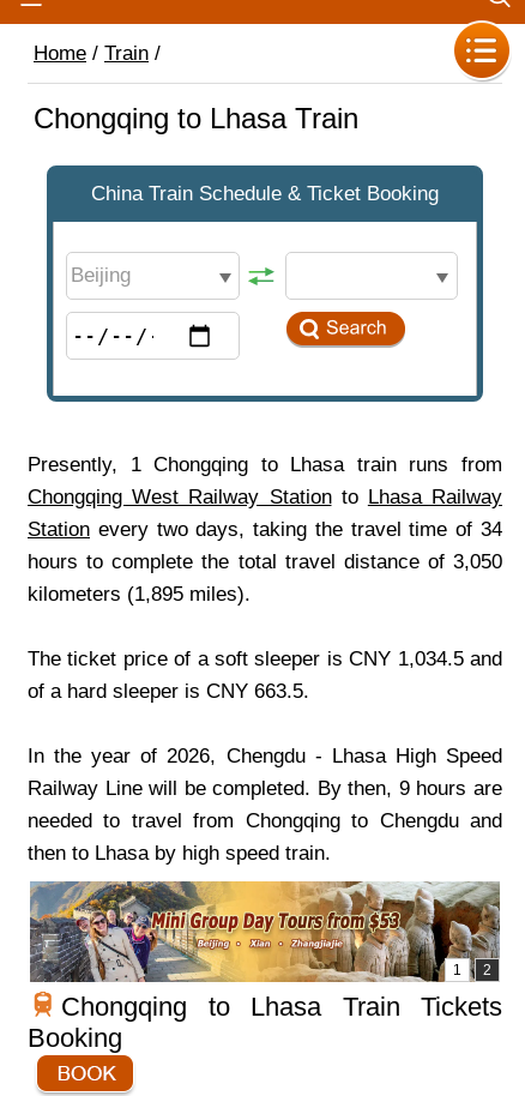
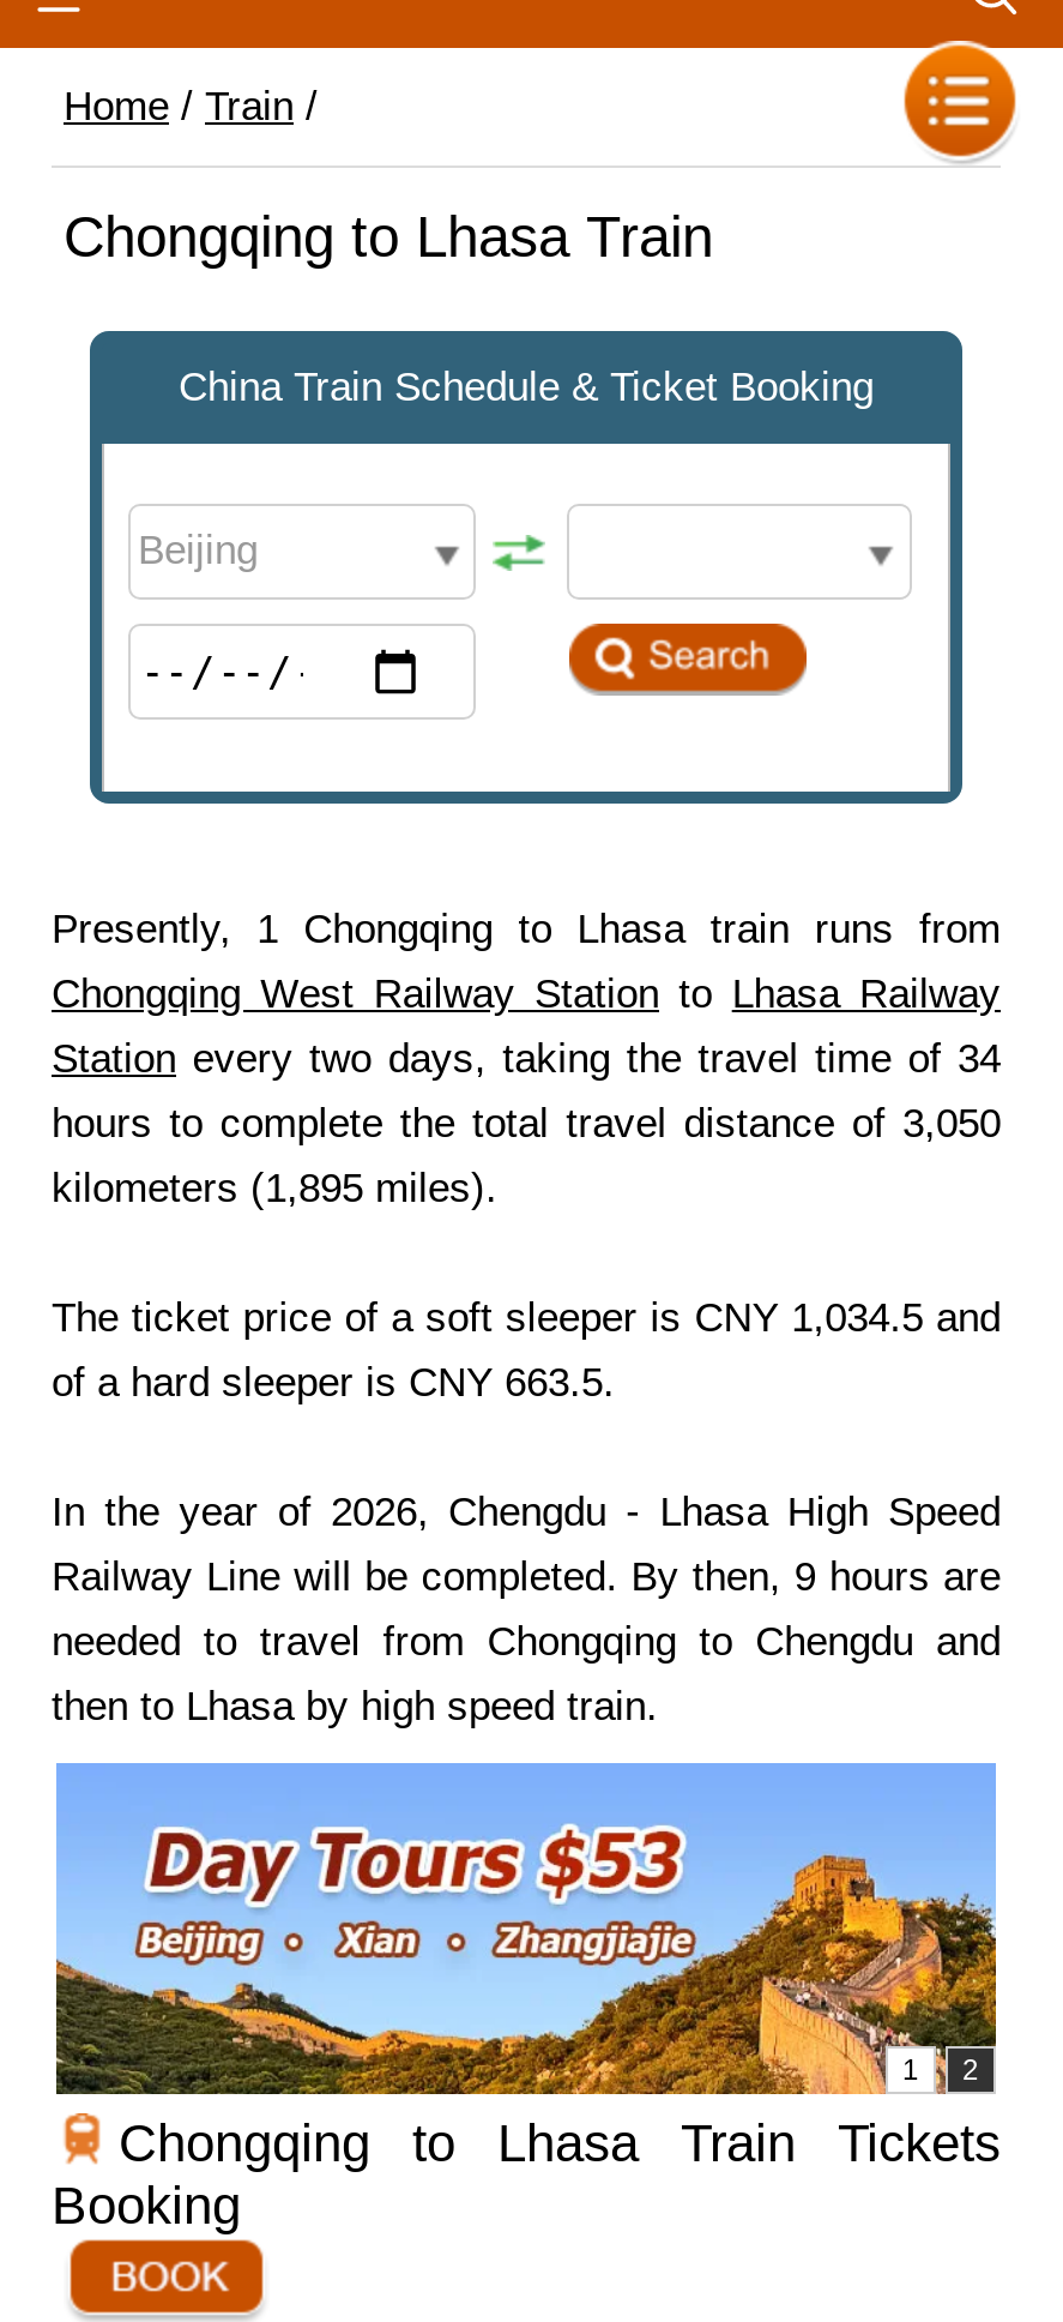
- [image]
+ [image]
